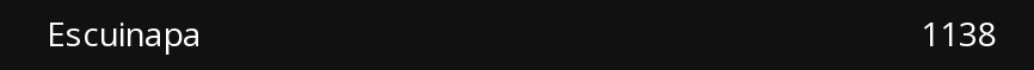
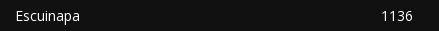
- 1138
+ 1136
